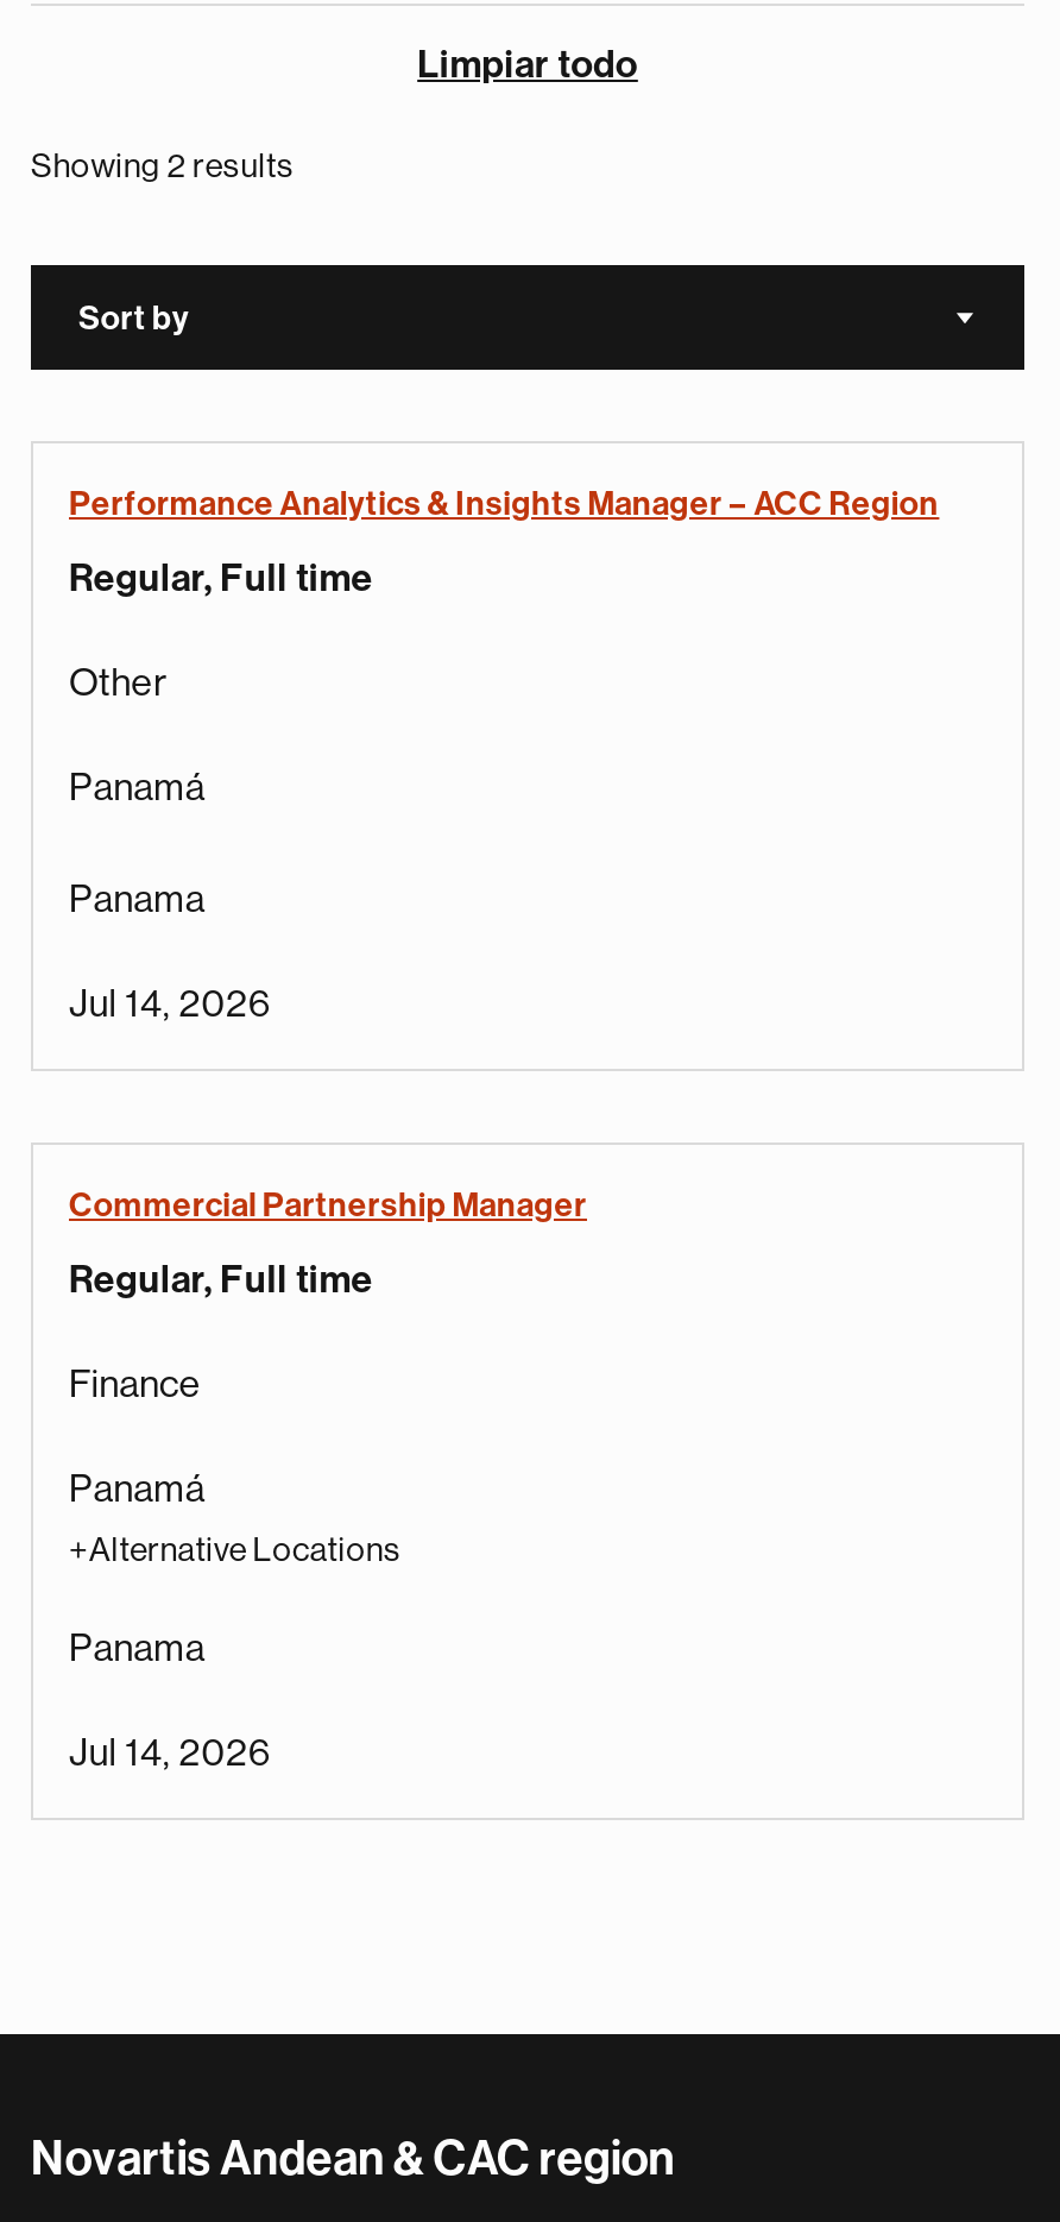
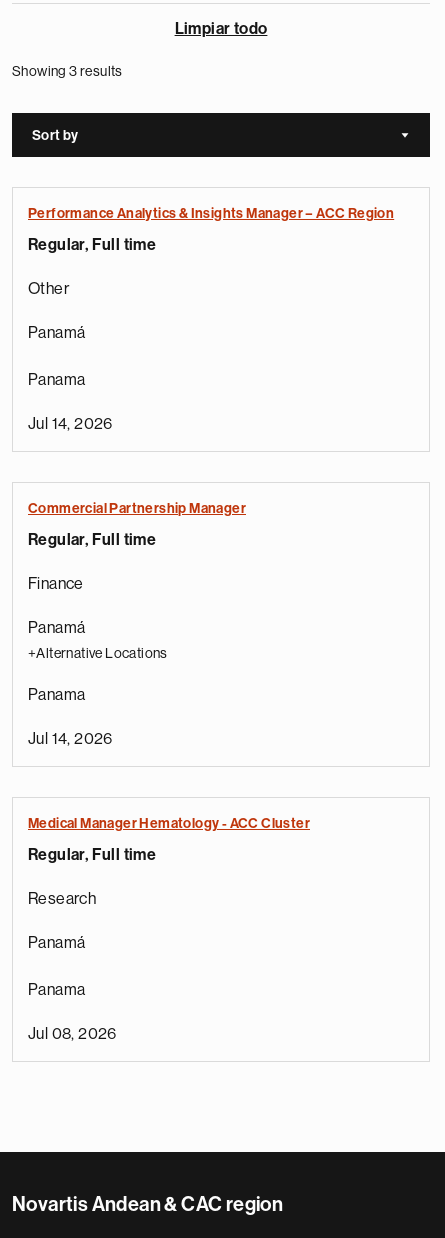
- Showing 2 results
+ Showing 3 results

+ Medical Manager Hematology - ACC Cluster
+ Regular, Full time
+ Research
+ Panamá
+ Panama
+ Jul 08, 2026
